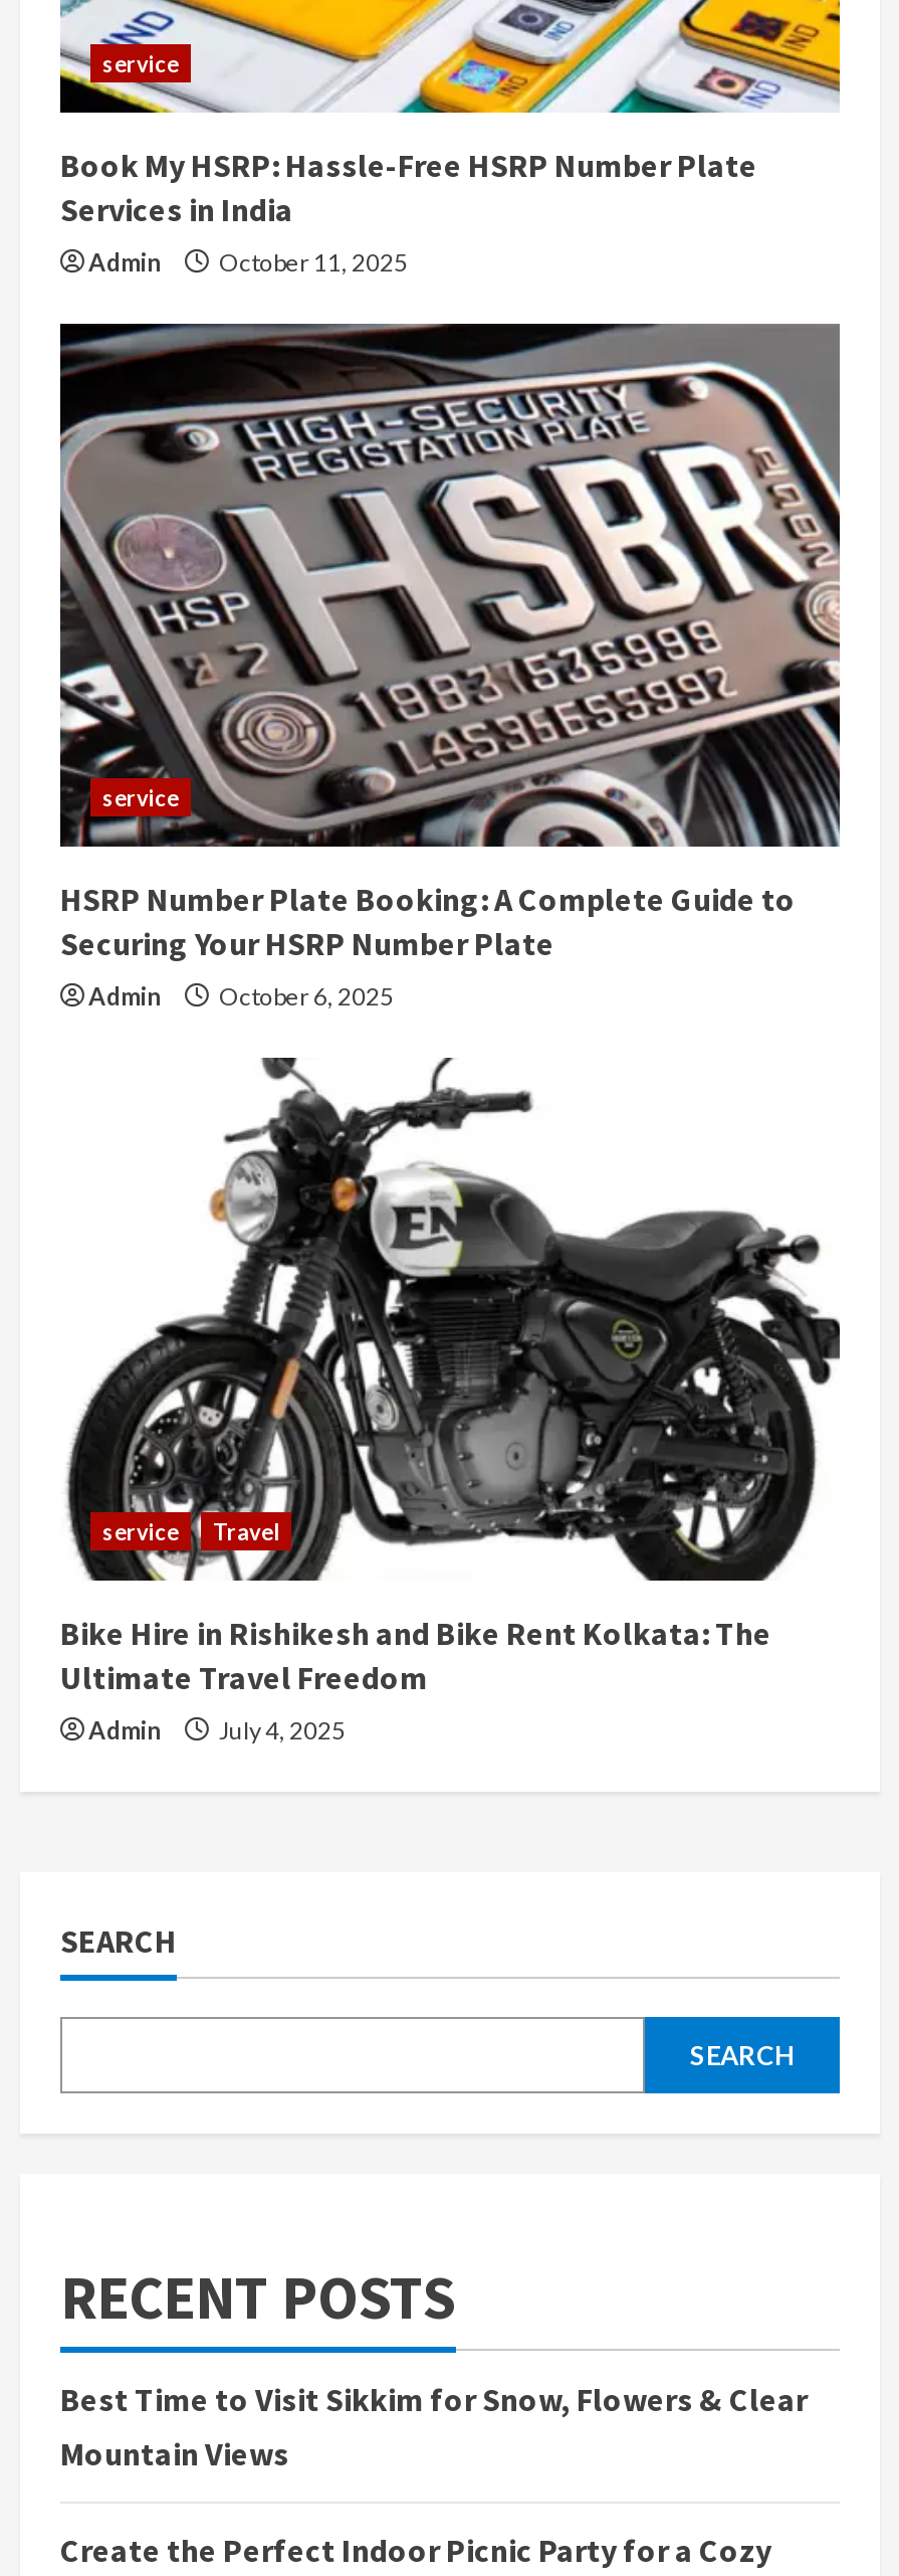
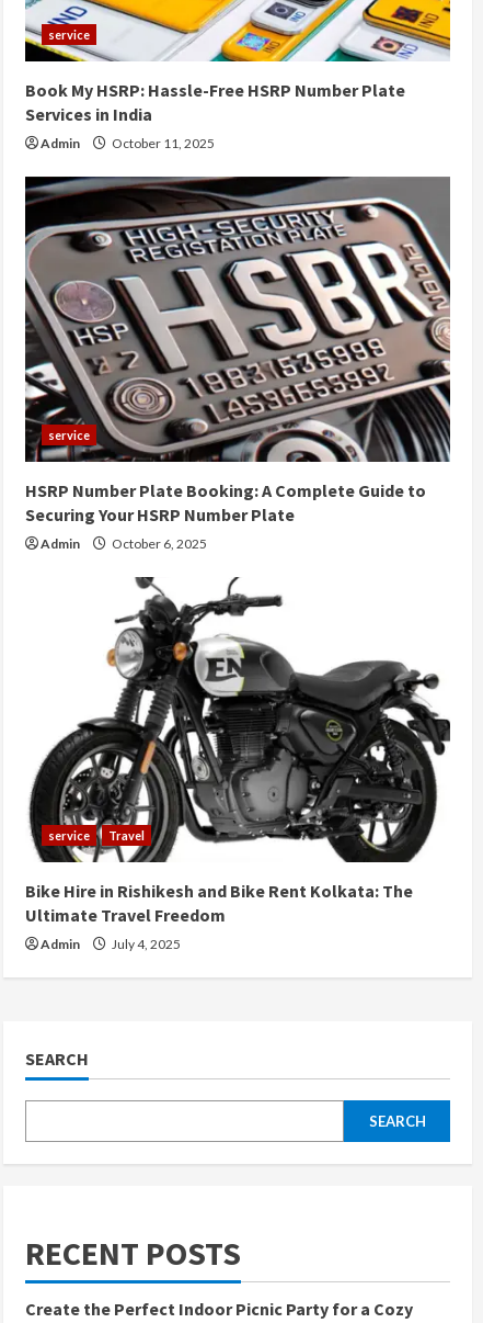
- Best Time to Visit Sikkim for Snow, Flowers & Clear
- Mountain Views
